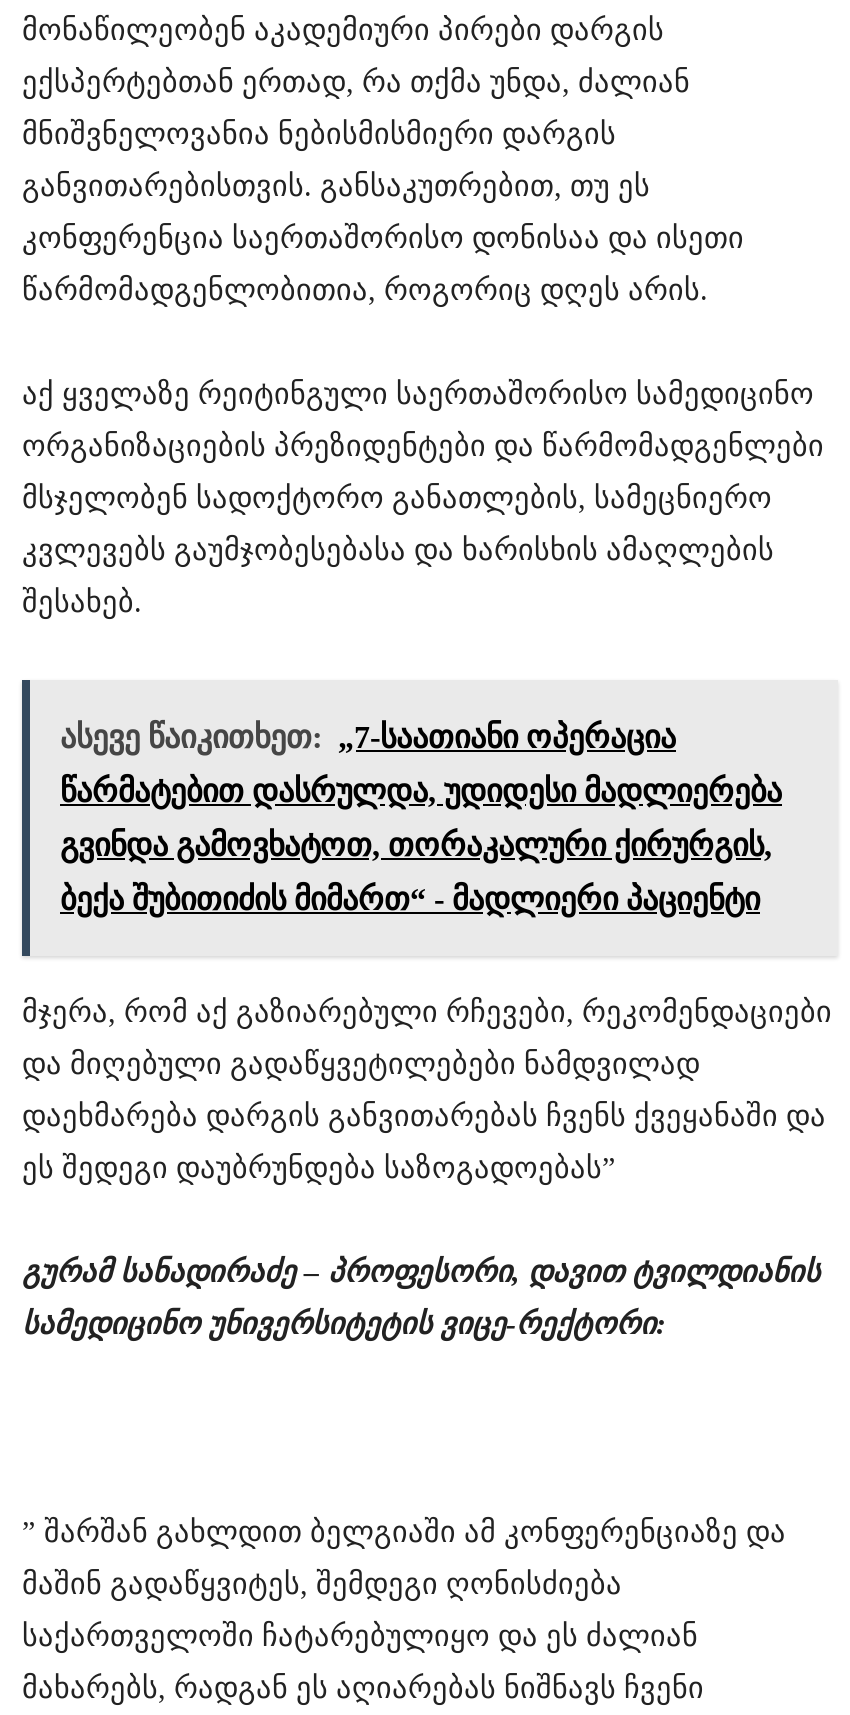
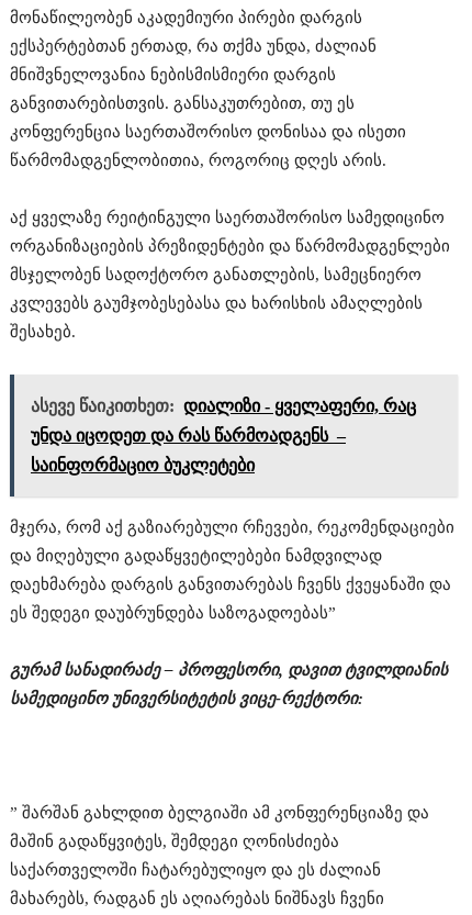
- ასევე წაიკითხეთ: „7-საათიანი ოპერაცია
- წარმატებით დასრულდა, უდიდესი მადლიერება
- გვინდა გამოვხატოთ, თორაკალური ქირურგის,
- ბექა შუბითიძის მიმართ“ - მადლიერი პაციენტი
+ ასევე წაიკითხეთ: დიალიზი - ყველაფერი, რაც
+ უნდა იცოდეთ და რას წარმოადგენს –
+ საინფორმაციო ბუკლეტები
